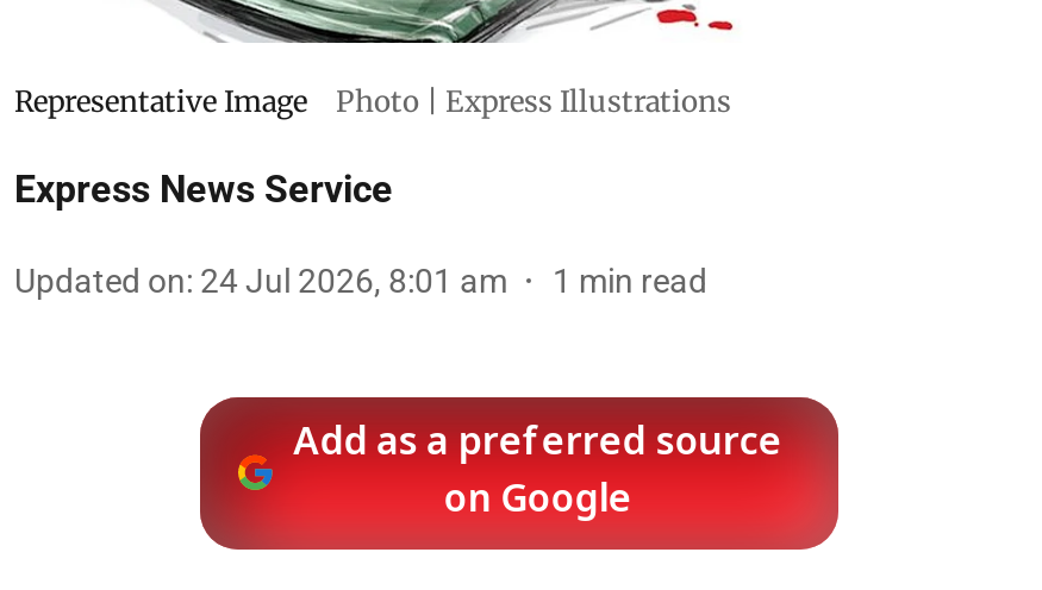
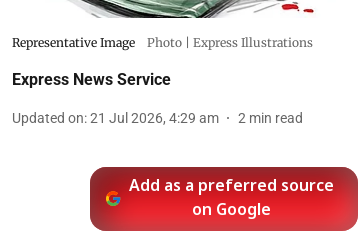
- Updated on: 24 Jul 2026, 8:01 am
+ Updated on: 21 Jul 2026, 4:29 am

- 1 min read
+ 2 min read
